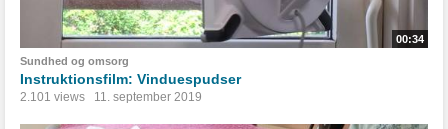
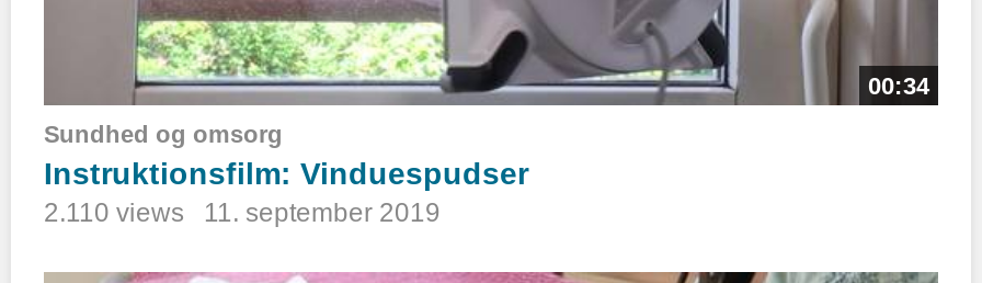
- 2.101 views 11. september 2019
+ 2.110 views 11. september 2019
